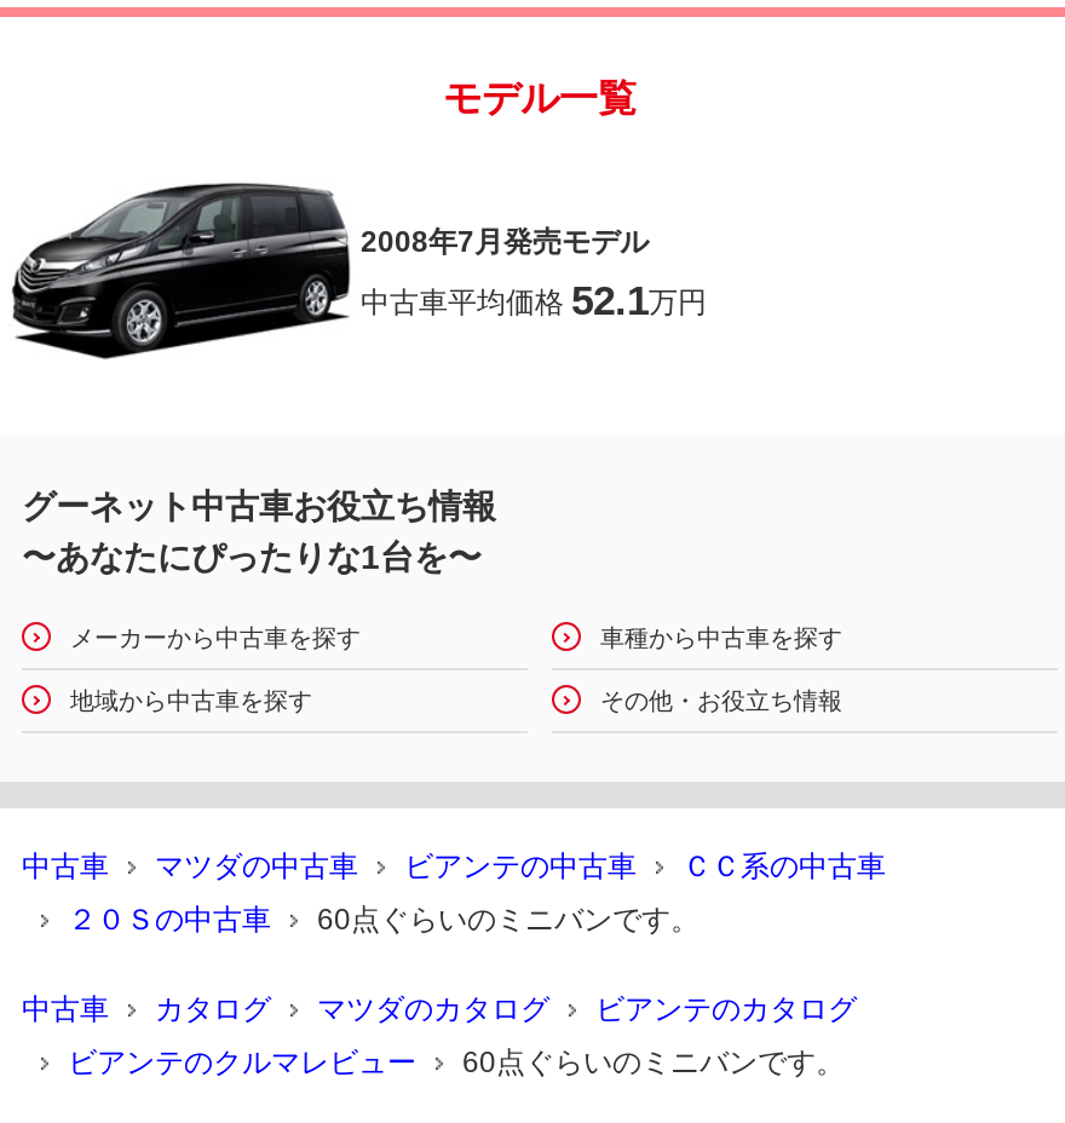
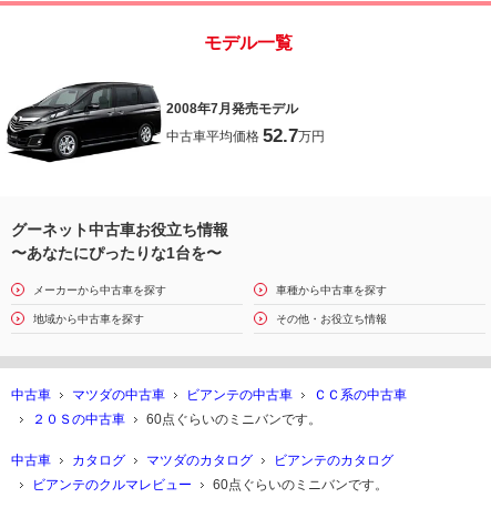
- 中古車平均価格 52.1万円
+ 中古車平均価格 52.7万円
